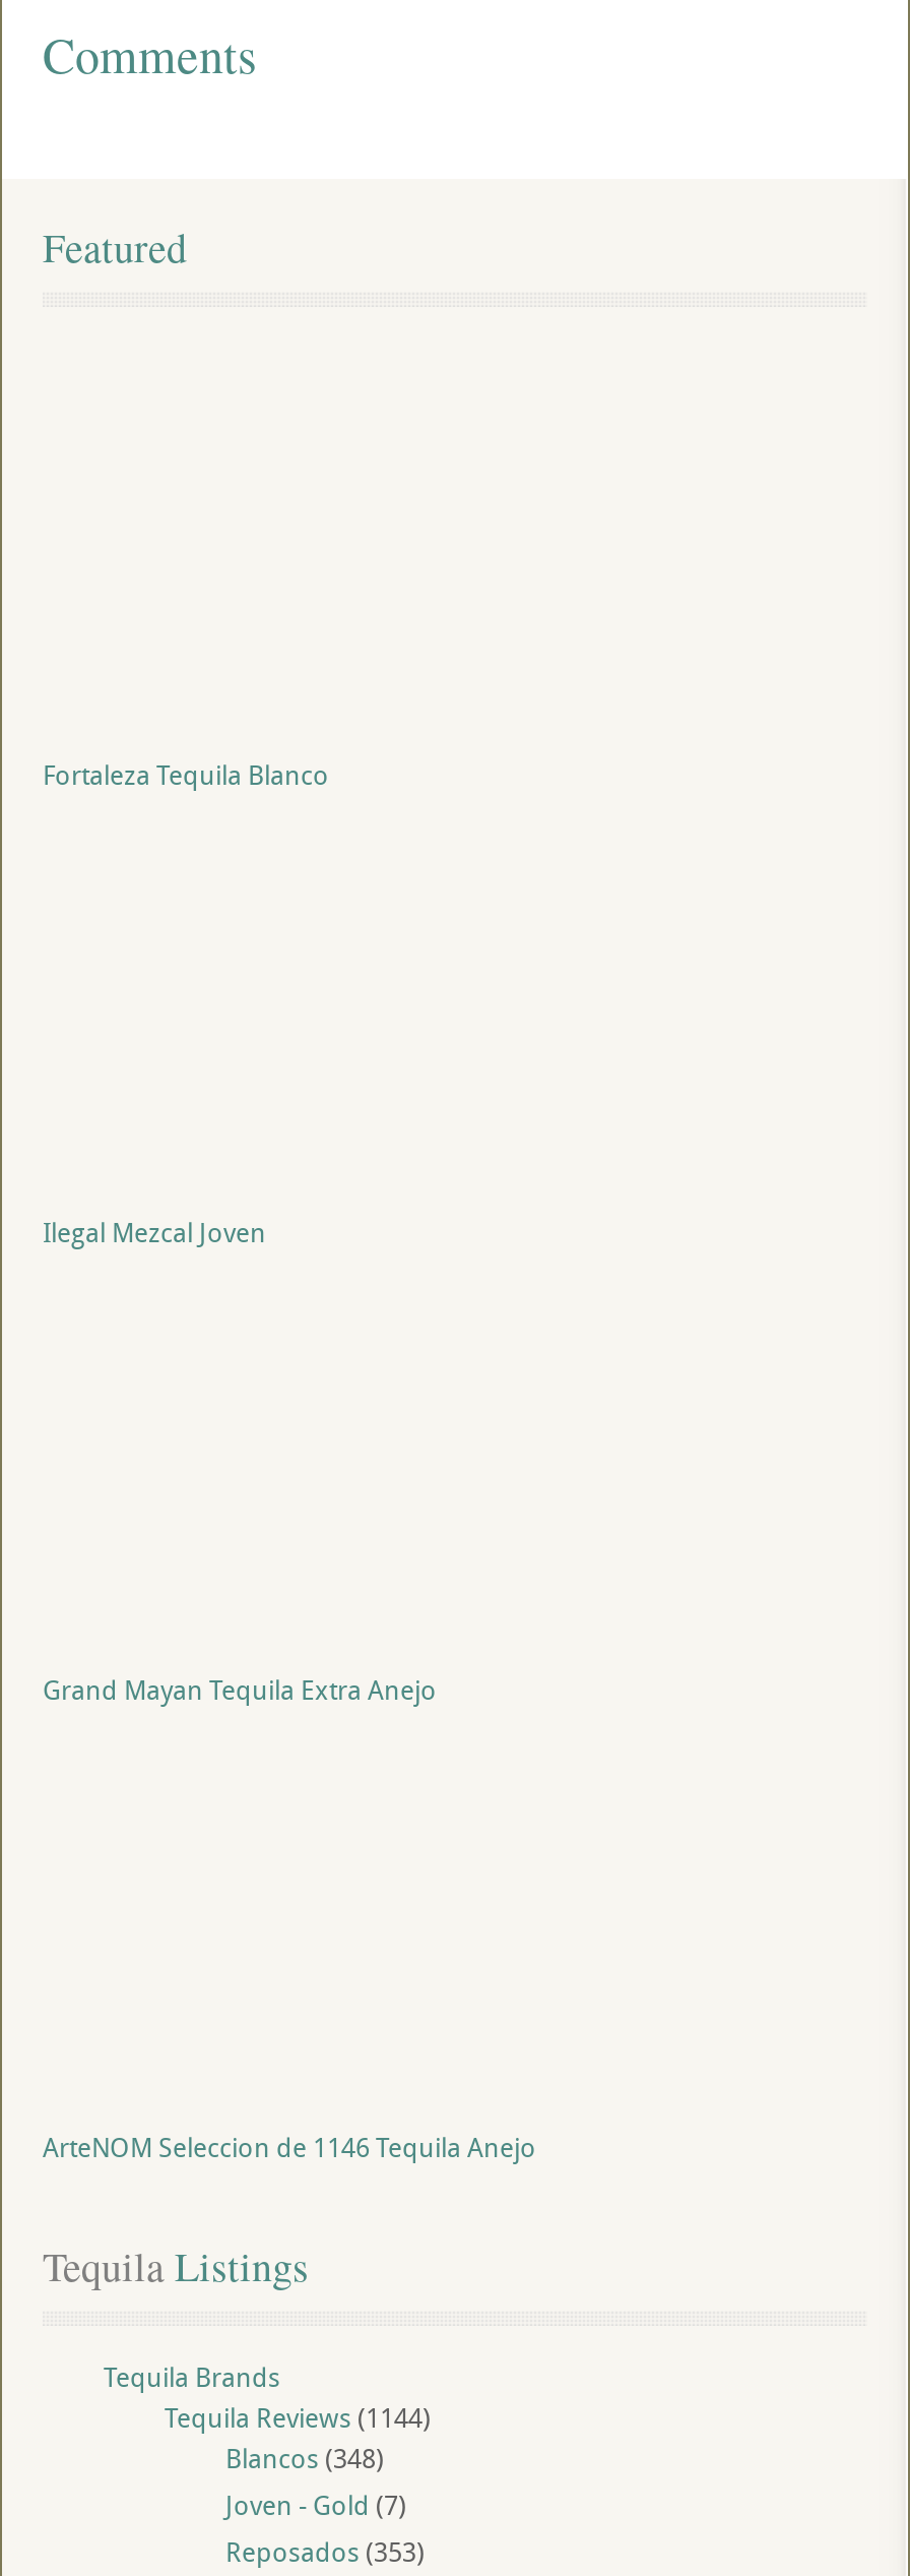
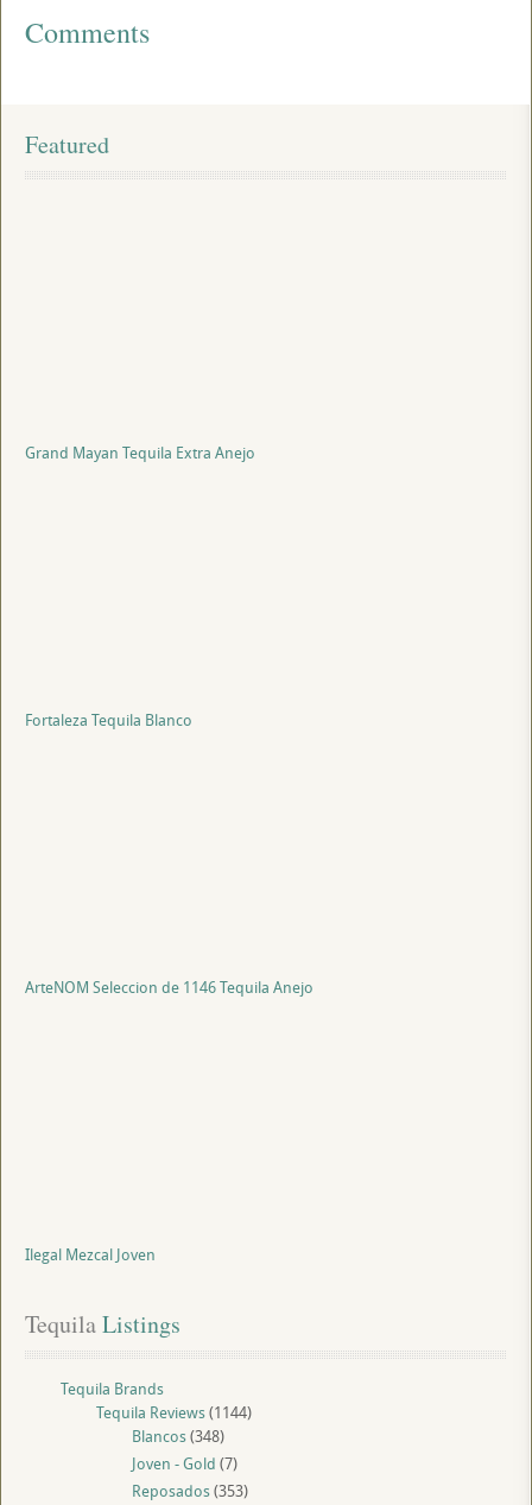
moved down: Fortaleza Tequila Blanco

moved down: Ilegal Mezcal Joven

moved up: Grand Mayan Tequila Extra Anejo

moved up: ArteNOM Seleccion de 1146 Tequila Anejo
